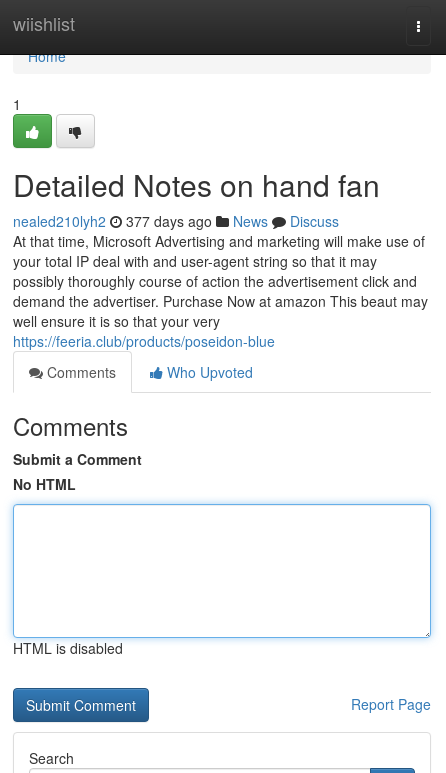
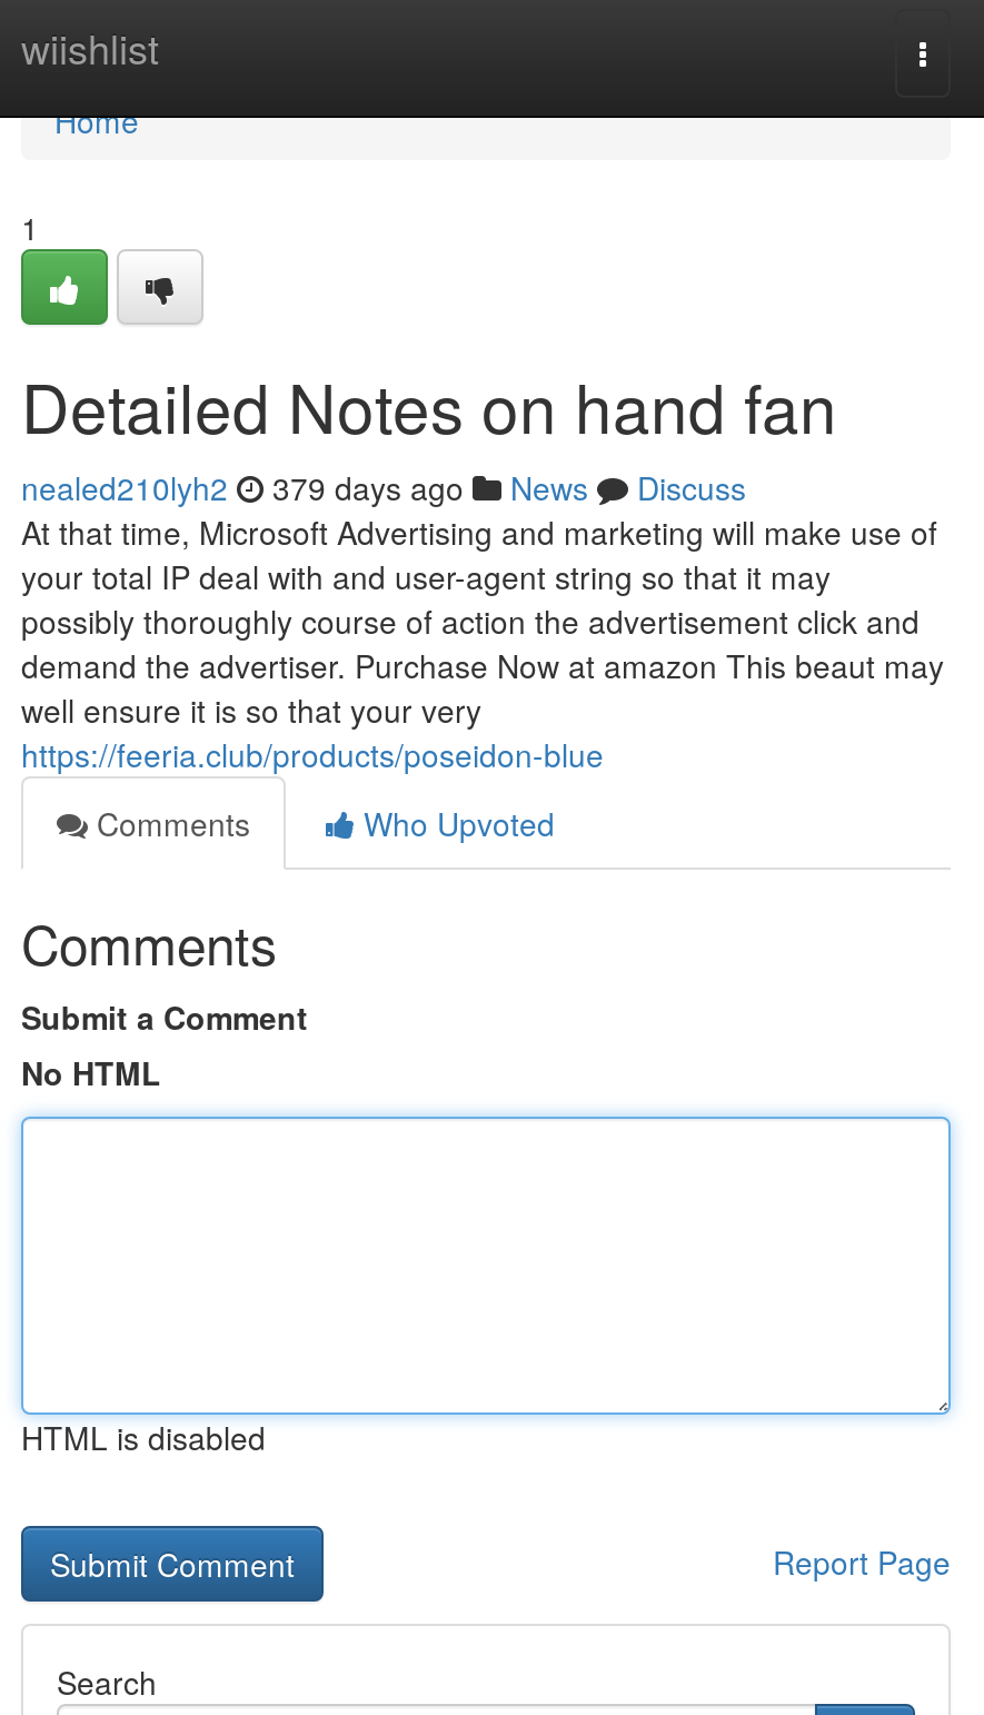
- nealed210lyh2 377 days ago News Discuss
+ nealed210lyh2 379 days ago News Discuss
